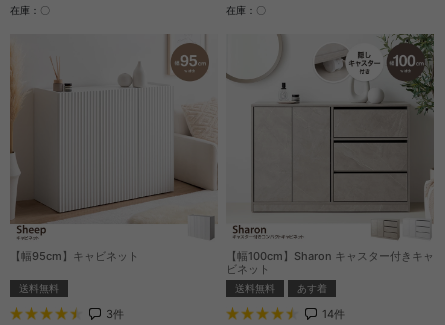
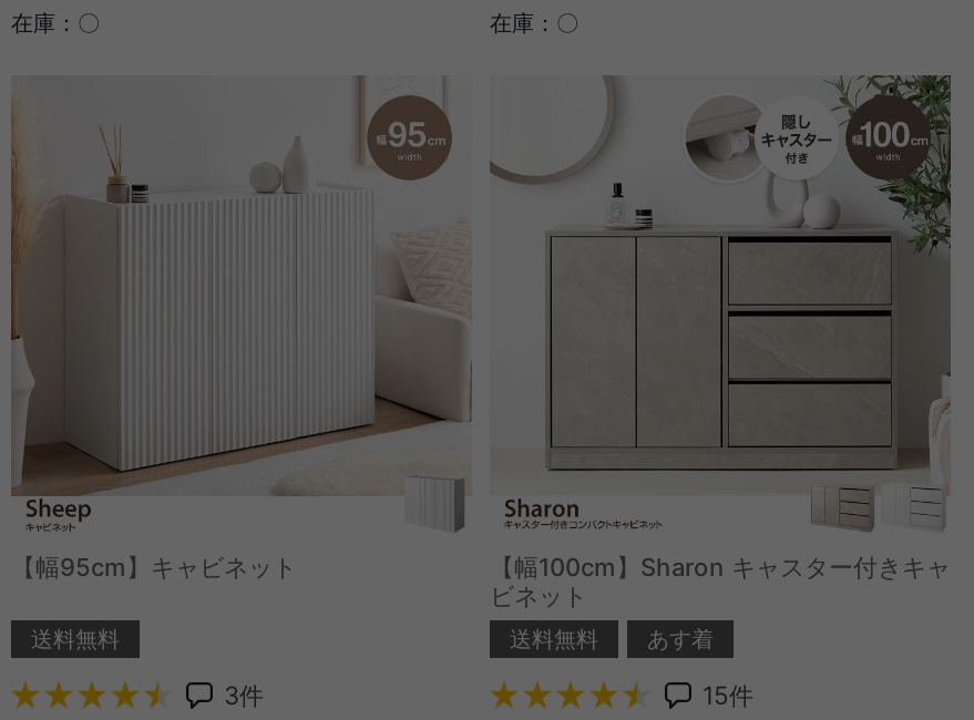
- 14件
+ 15件
